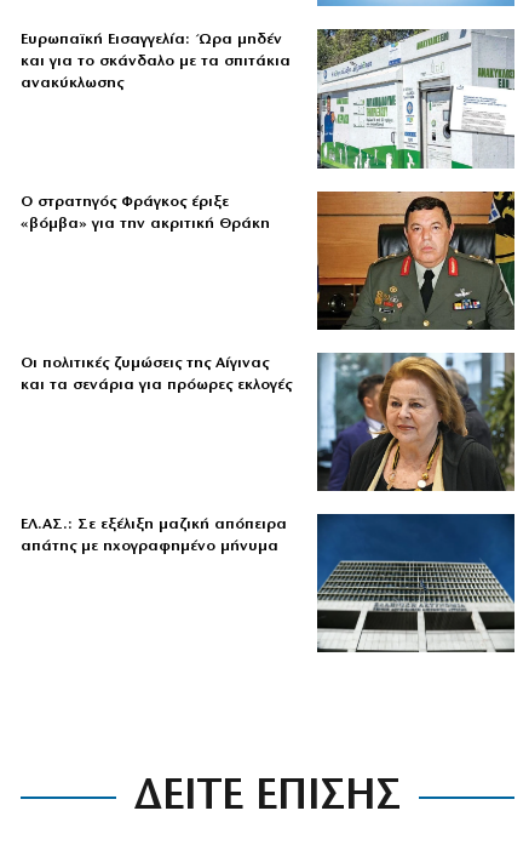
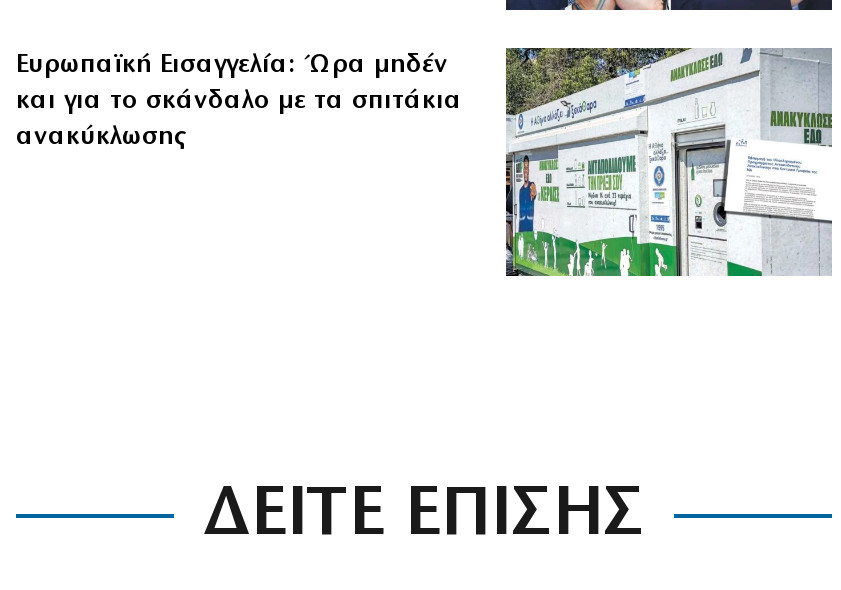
- [image]
- Ο στρατηγός Φράγκος έριξε
- «βόμβα» για την ακριτική Θράκη

- [image]
- Οι πολιτικές ζυμώσεις της Αίγινας
- και τα σενάρια για πρόωρες εκλογές

- [image]
- ΕΛ.ΑΣ.: Σε εξέλιξη μαζική απόπειρα
- απάτης με ηχογραφημένο μήνυμα
